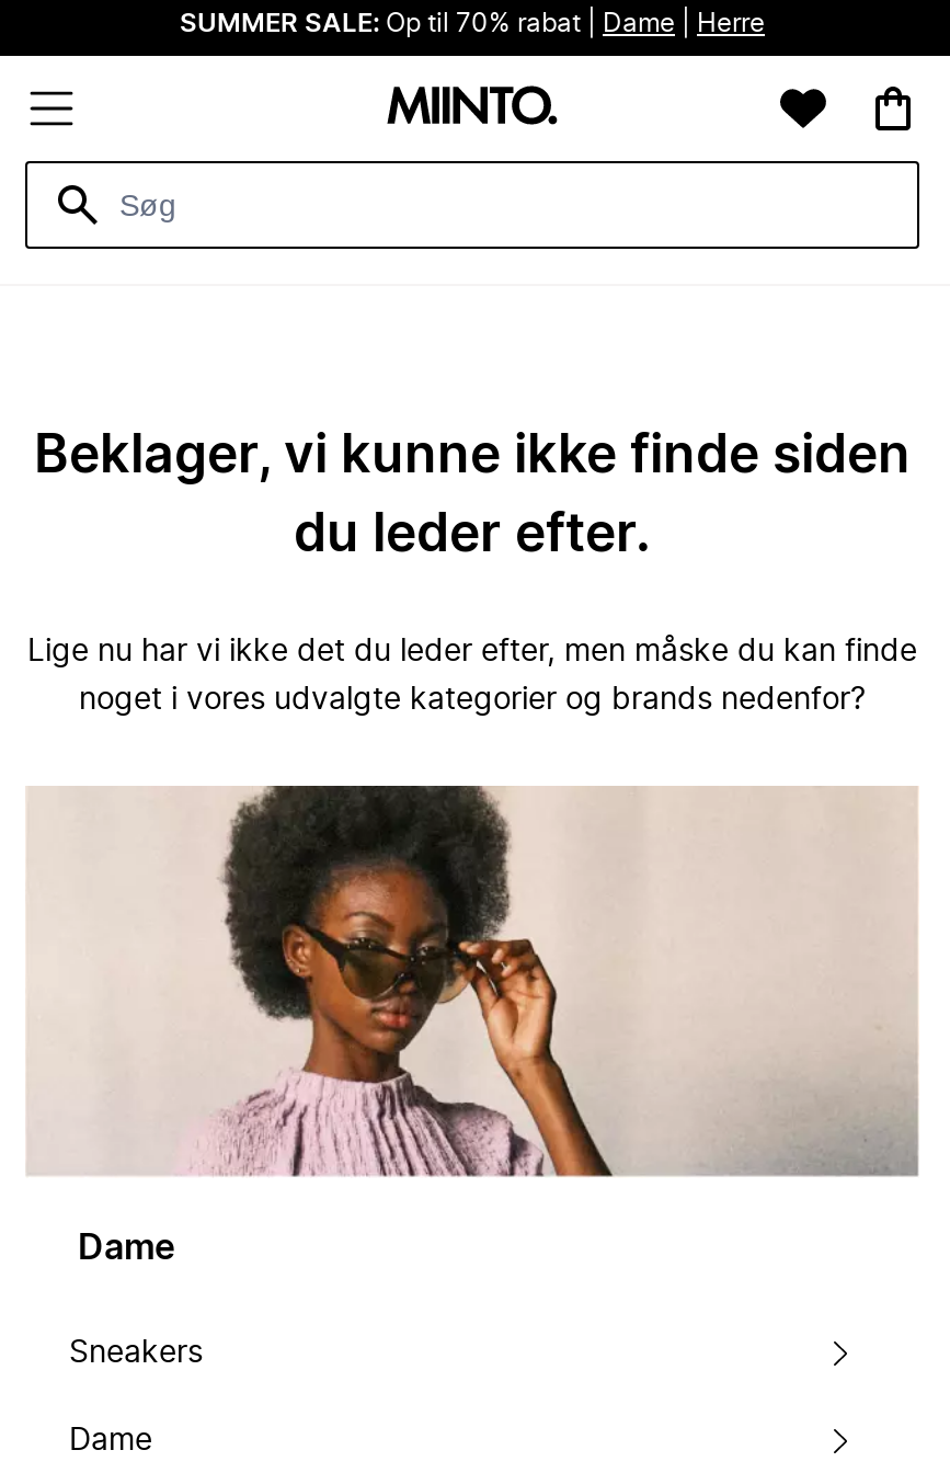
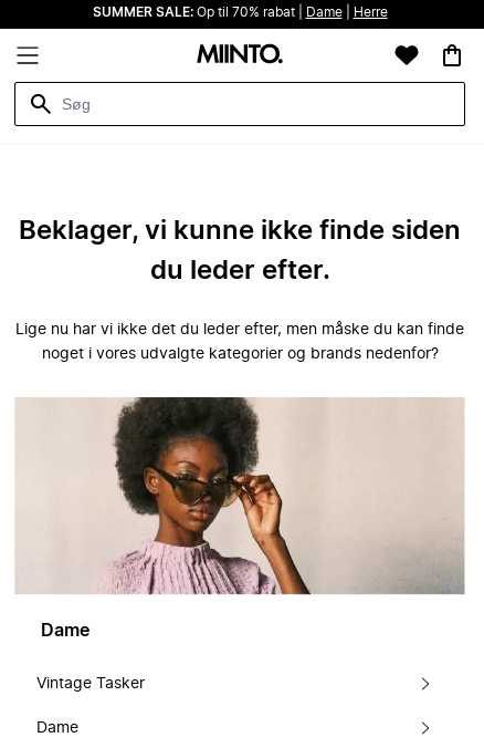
- Sneakers
+ Vintage Tasker
